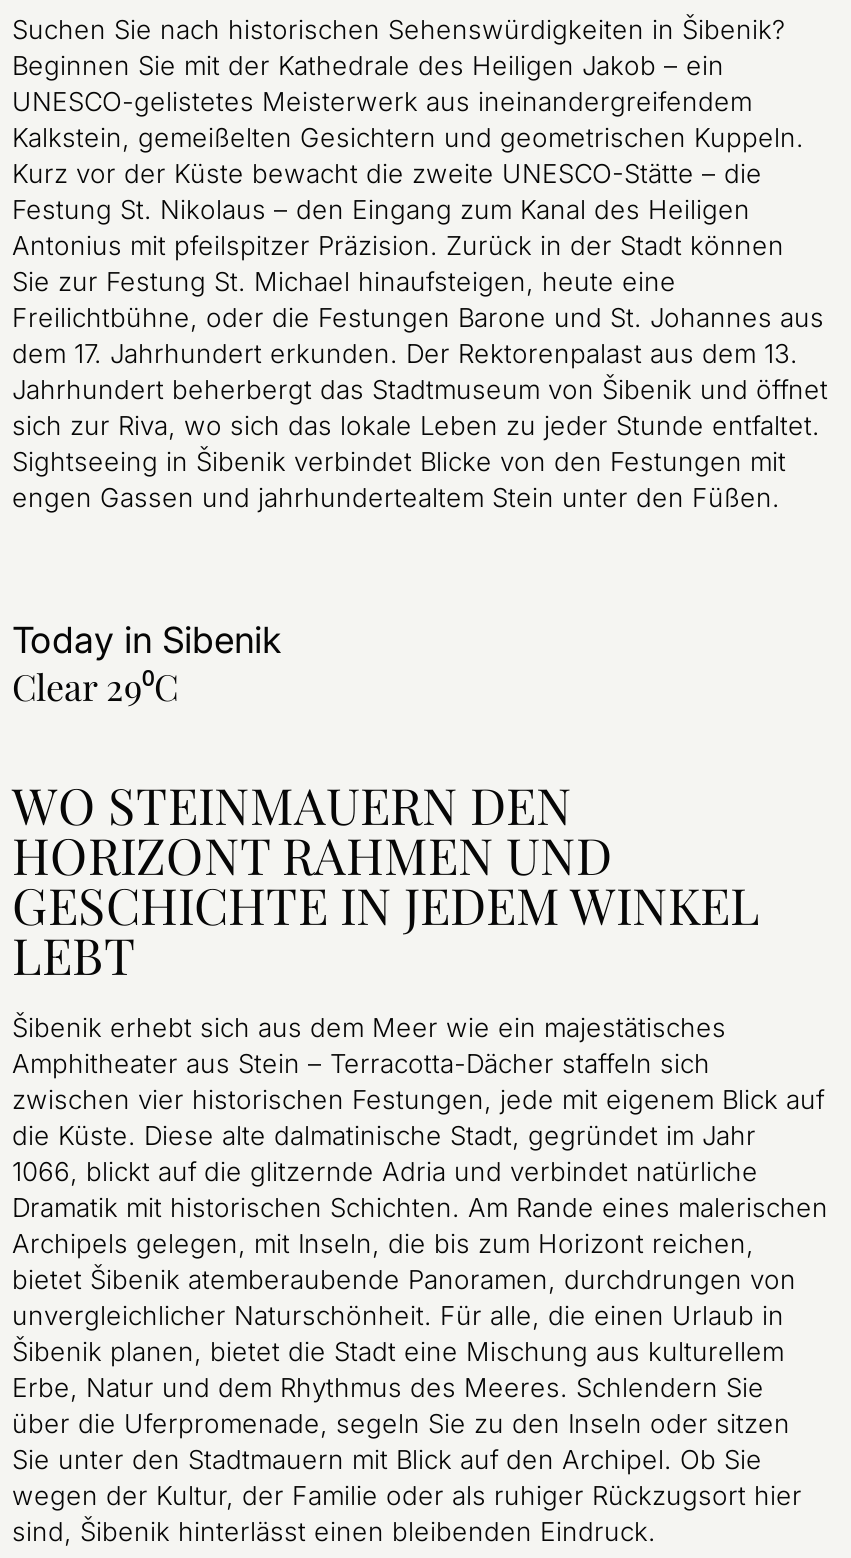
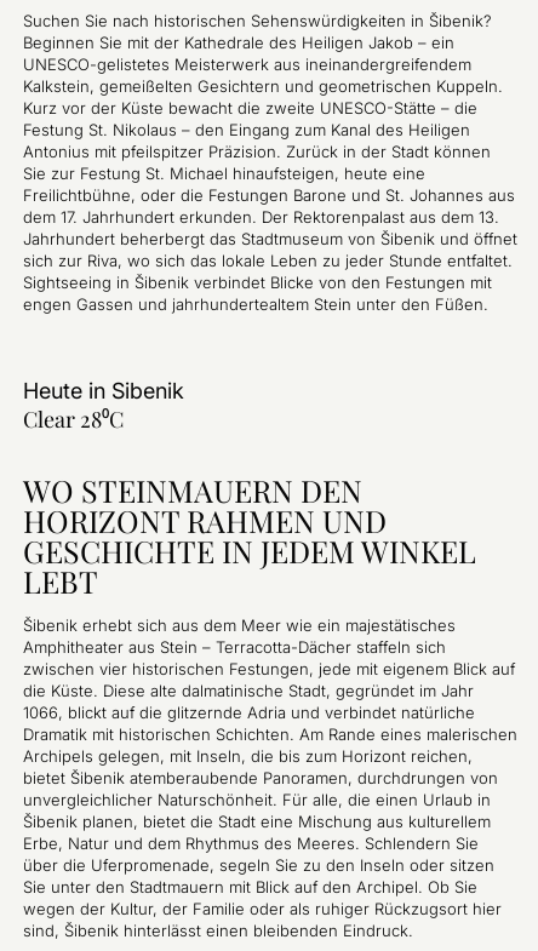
- Today in Sibenik
+ Heute in Sibenik

- Clear 29⁰C
+ Clear 28⁰C
